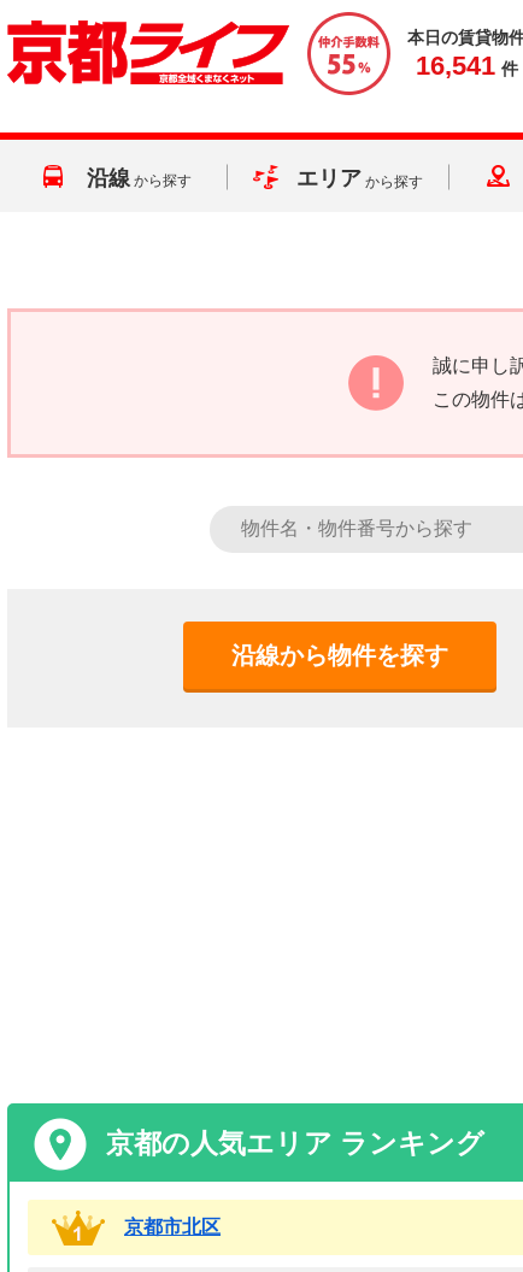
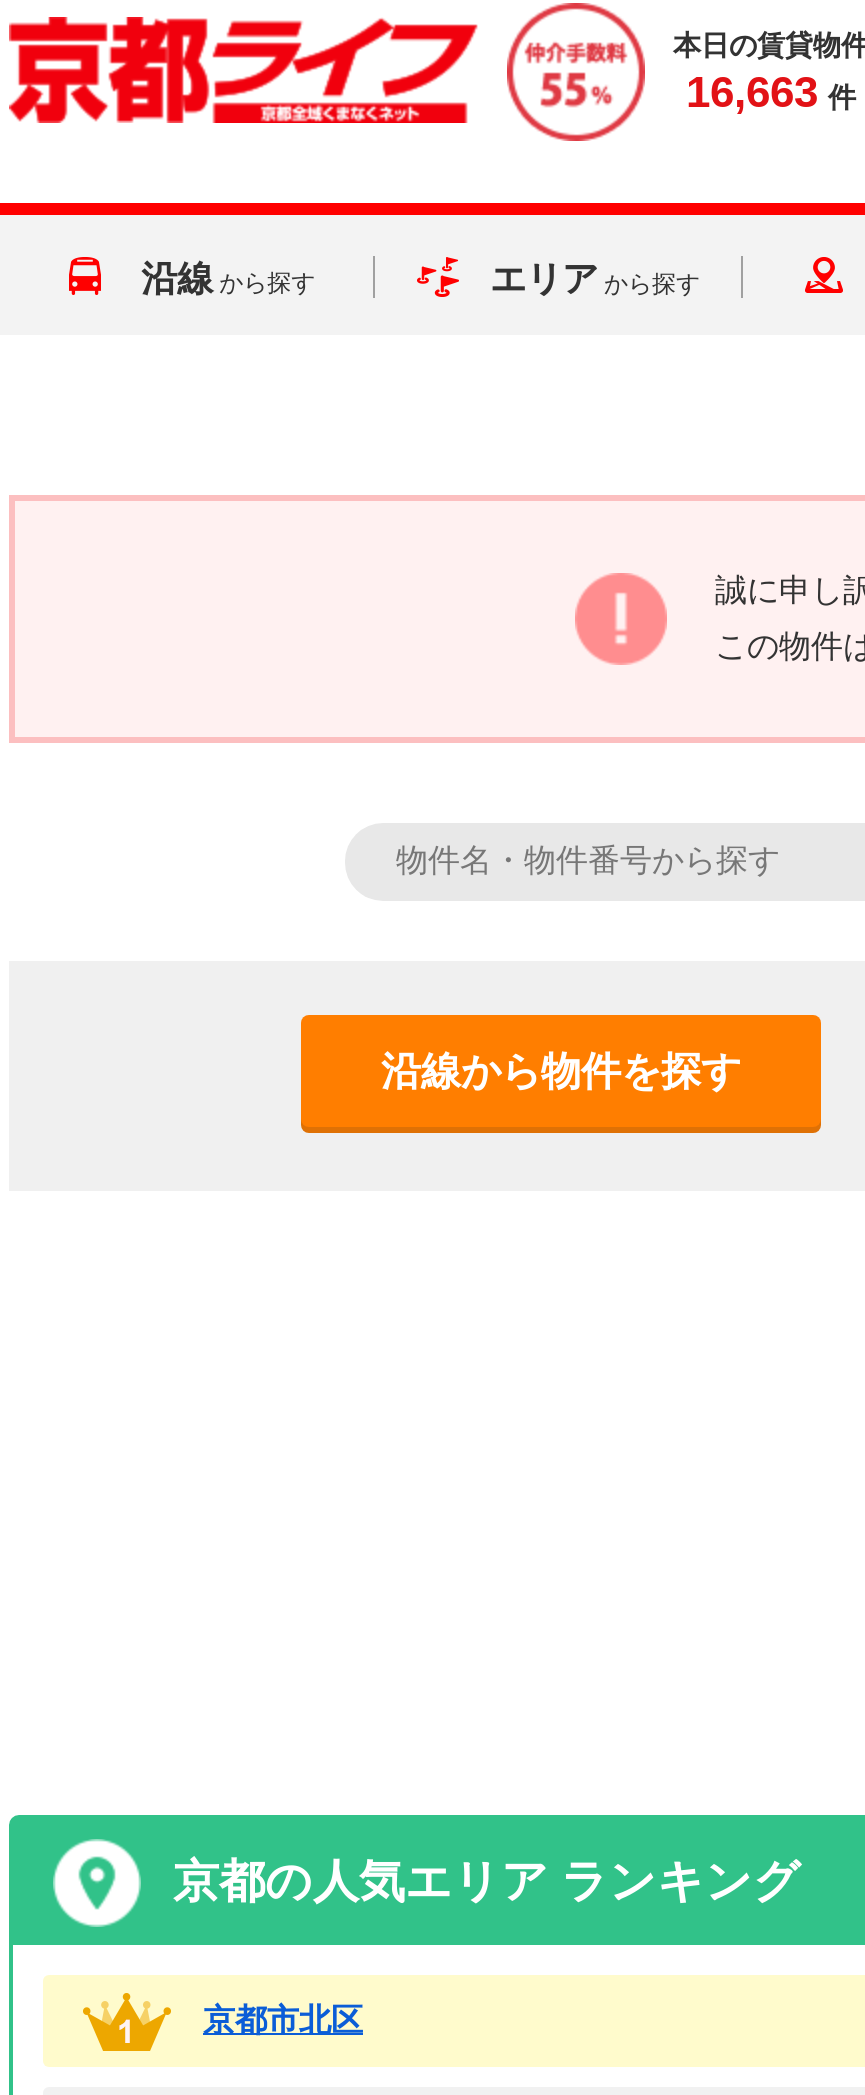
- 16,541 件
+ 16,663 件
